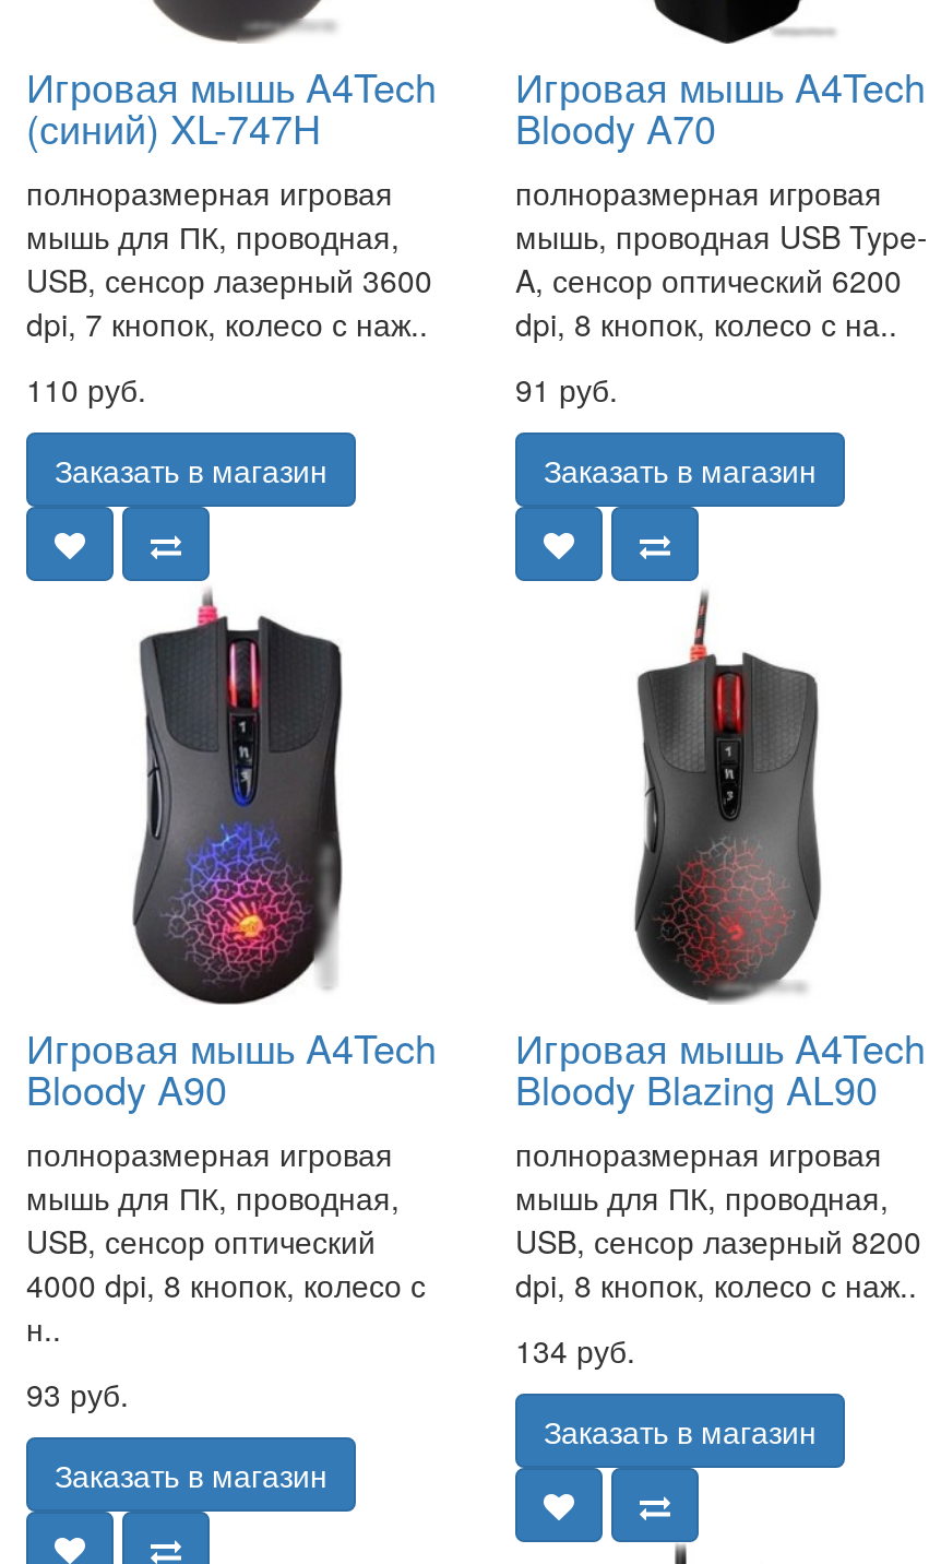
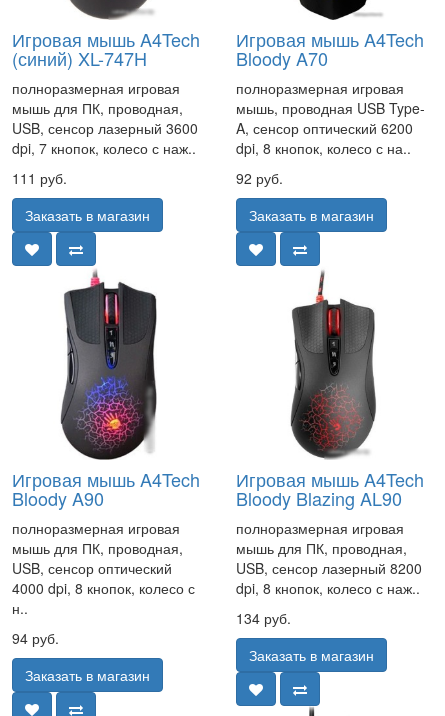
- 110 руб.
+ 111 руб.

- 91 руб.
+ 92 руб.

- 93 руб.
+ 94 руб.
